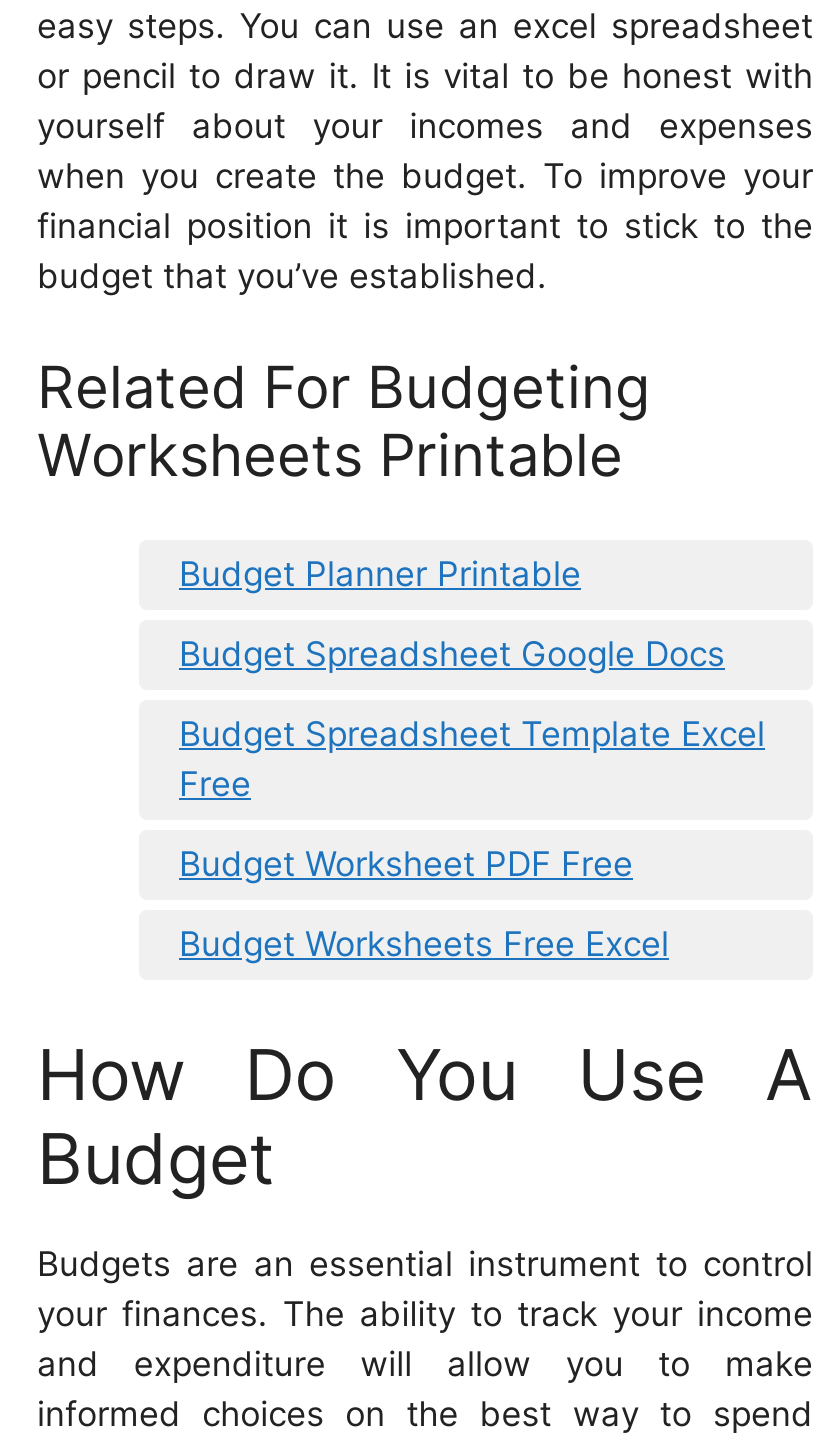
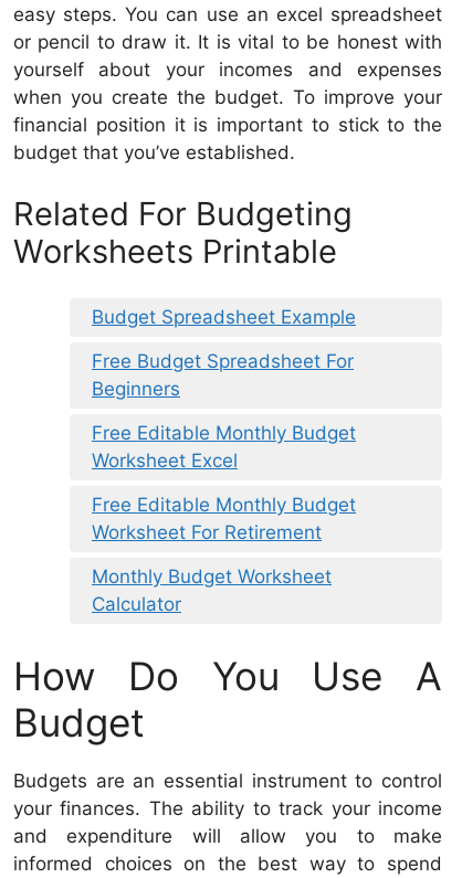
- Budget Planner Printable
+ Budget Spreadsheet Example

- Budget Spreadsheet Google Docs
+ Free Budget Spreadsheet For
+ Beginners

- Budget Spreadsheet Template Excel
- Free
+ Free Editable Monthly Budget
+ Worksheet Excel

- Budget Worksheet PDF Free
+ Free Editable Monthly Budget
+ Worksheet For Retirement

- Budget Worksheets Free Excel
+ Monthly Budget Worksheet
+ Calculator
